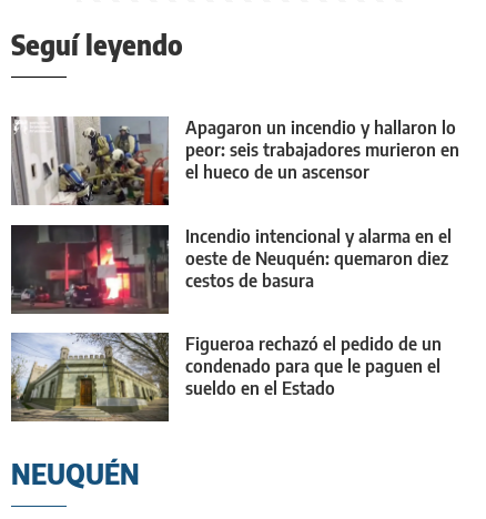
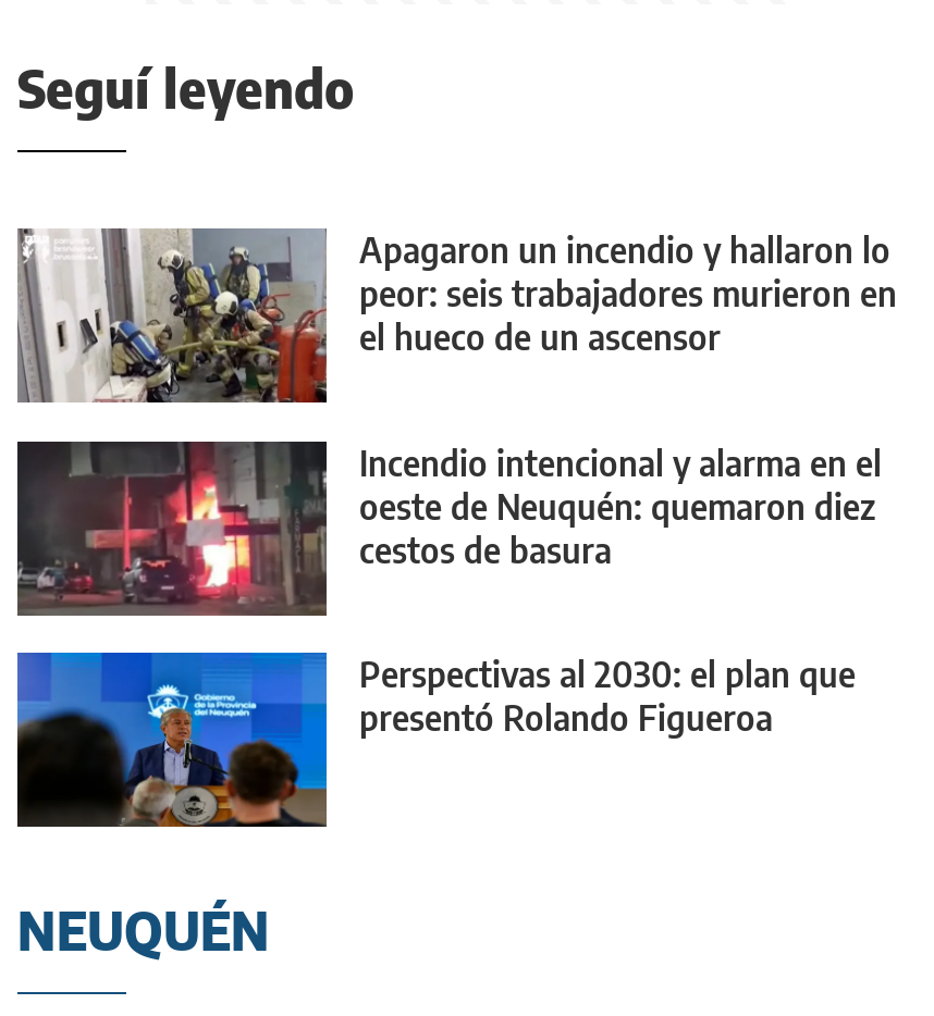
- [image]
- Figueroa rechazó el pedido de un
- condenado para que le paguen el
- sueldo en el Estado
+ [image]
+ Perspectivas al 2030: el plan que
+ presentó Rolando Figueroa
